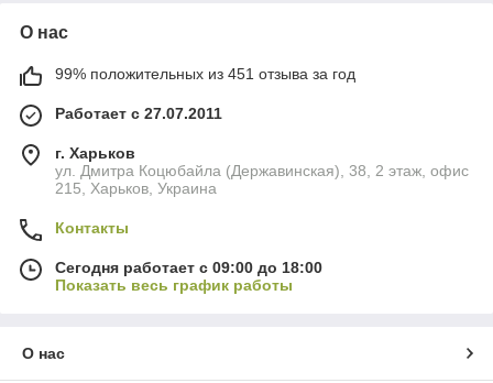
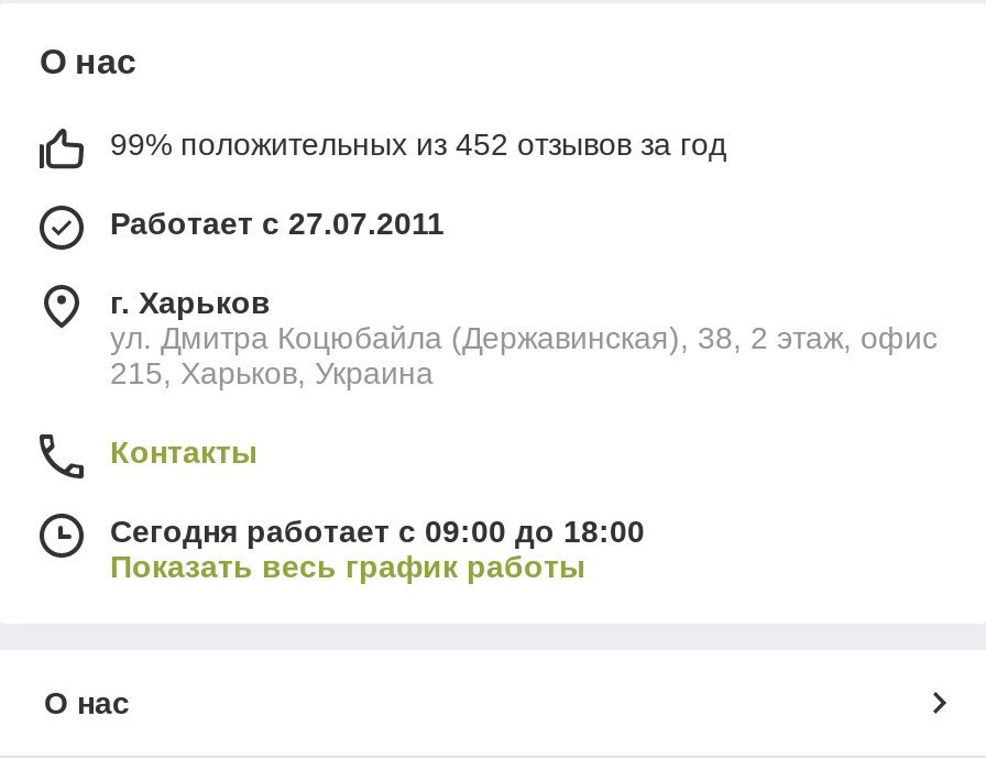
- 99% положительных из 451 отзыва за год
+ 99% положительных из 452 отзывов за год
